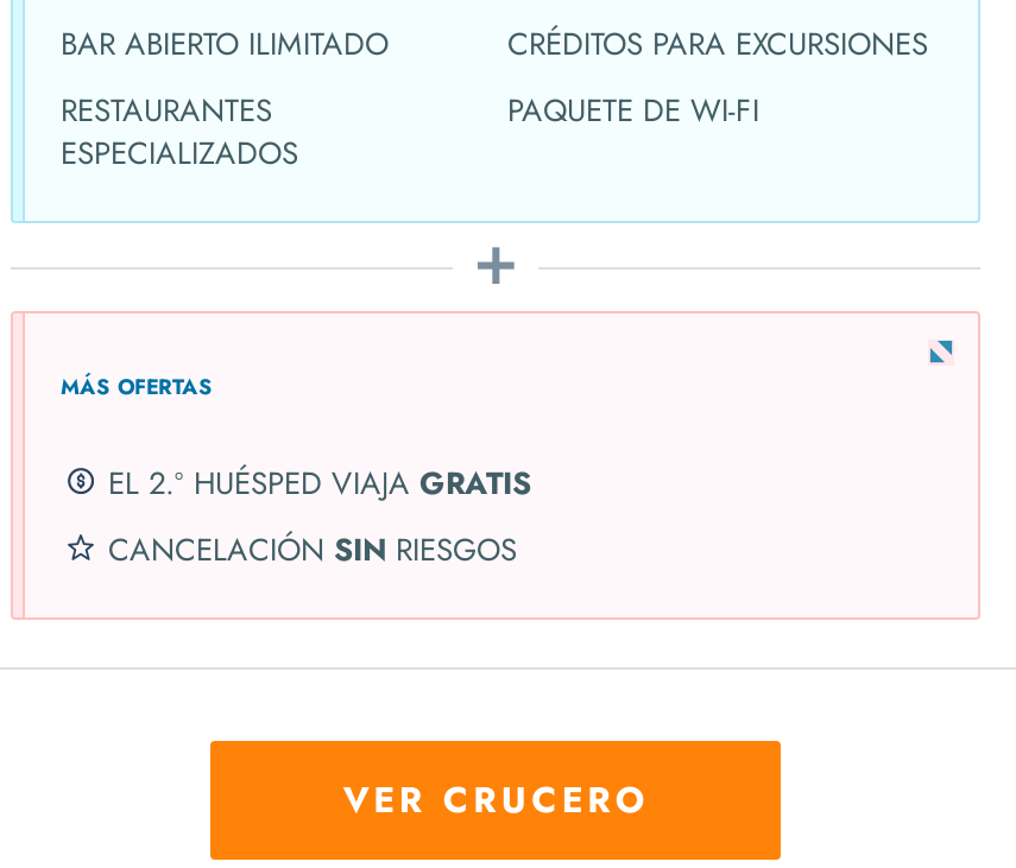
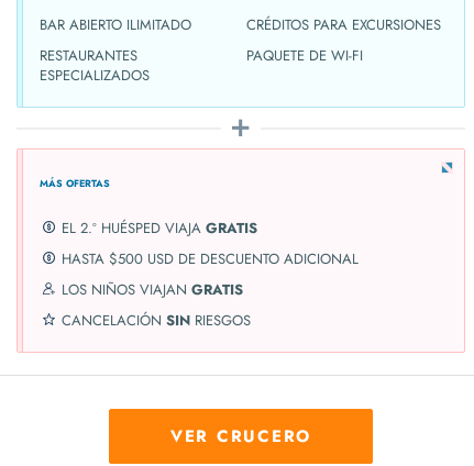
+ HASTA $500 USD DE DESCUENTO ADICIONAL
+ LOS NIÑOS VIAJAN GRATIS
